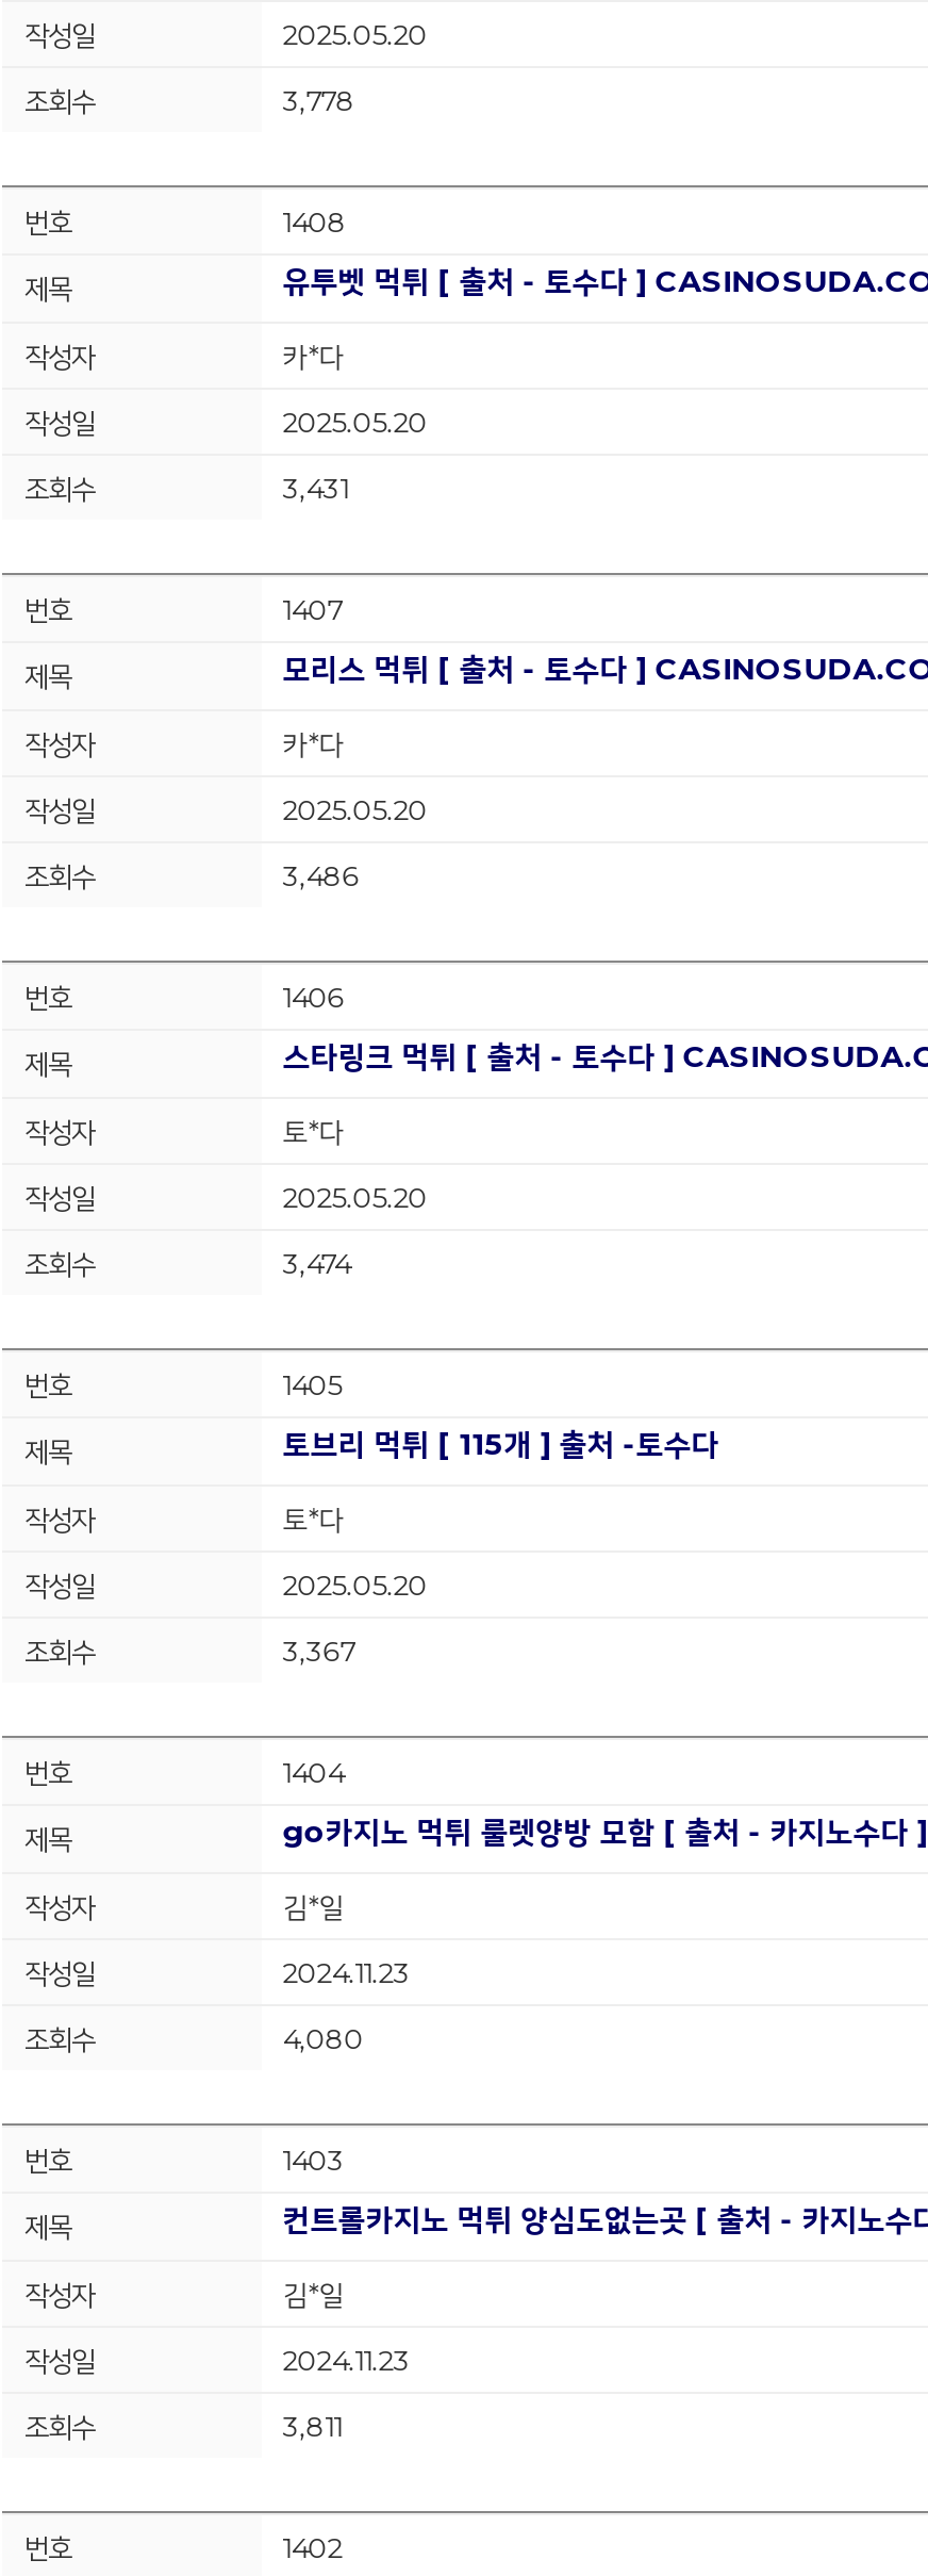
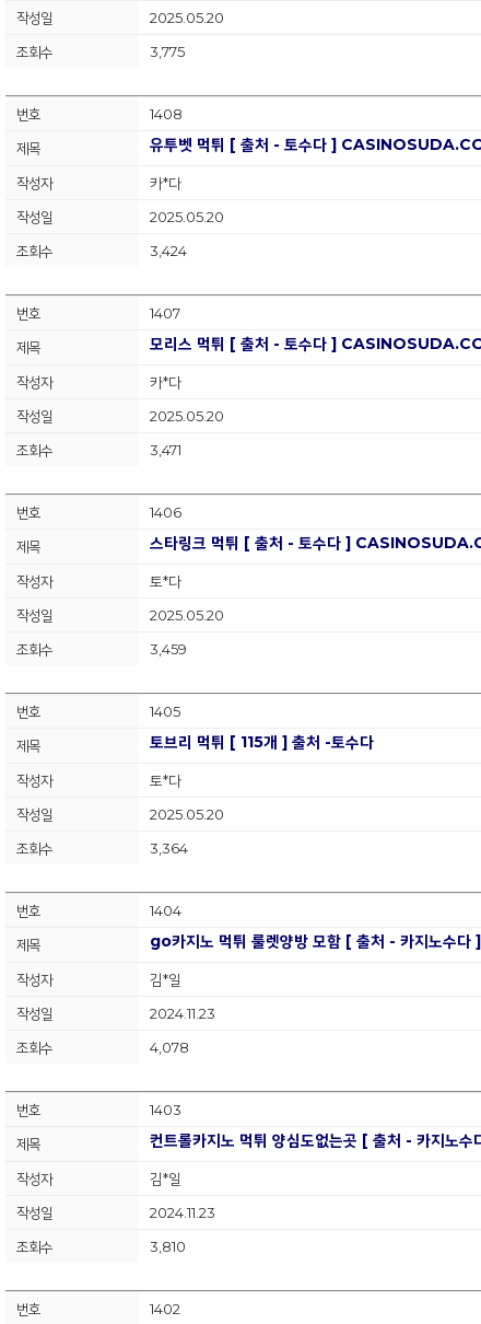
- 3,778
+ 3,775

- 3,431
+ 3,424

- 3,486
+ 3,471

- 3,474
+ 3,459

- 3,367
+ 3,364

- 4,080
+ 4,078

- 3,811
+ 3,810
